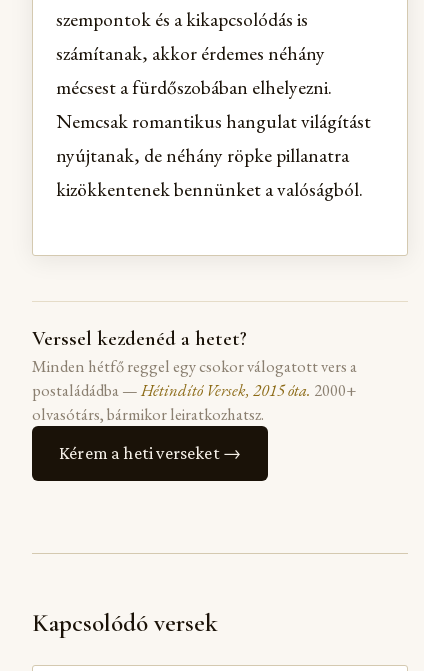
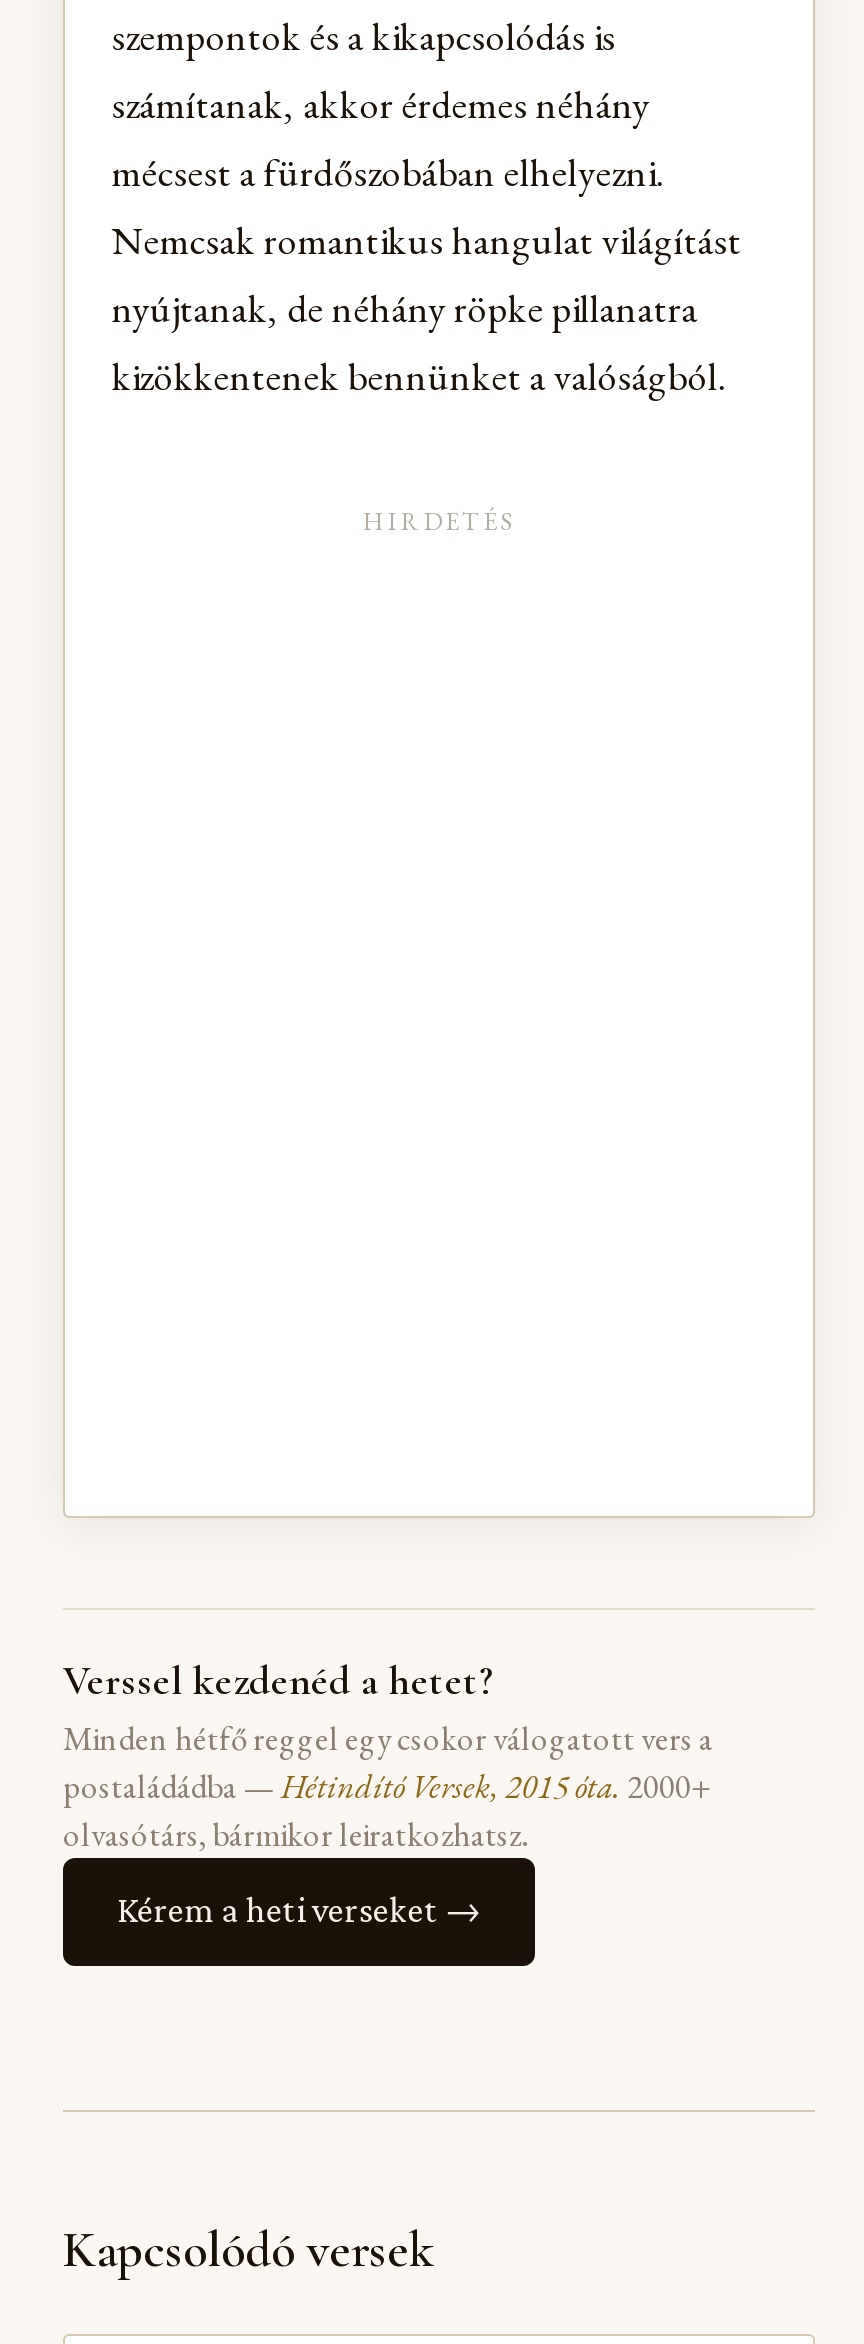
+ HIRDETÉS
